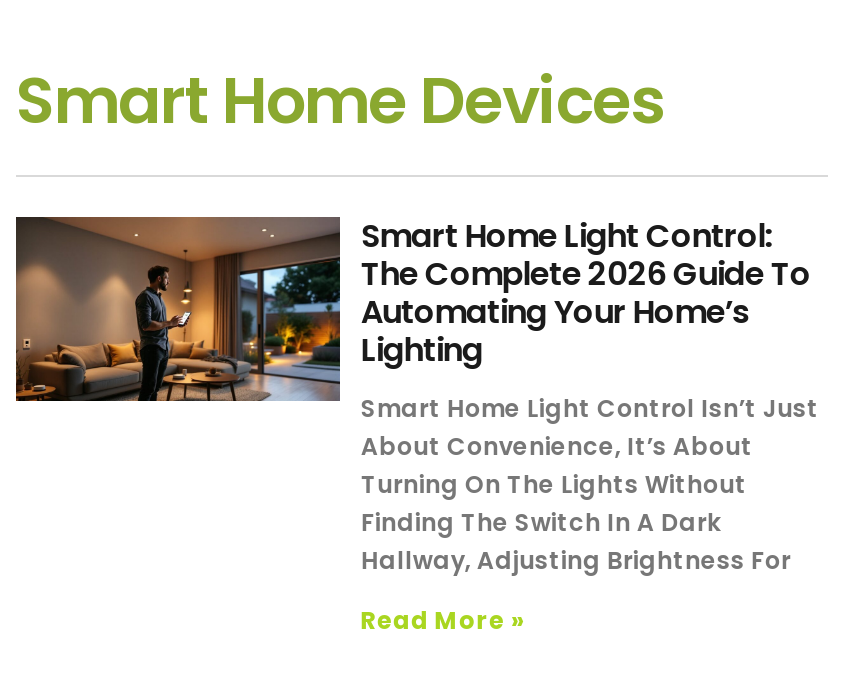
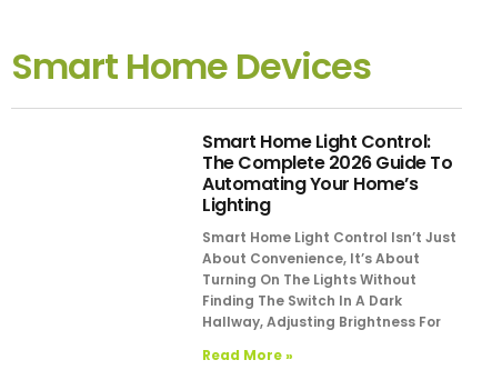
- [image]
